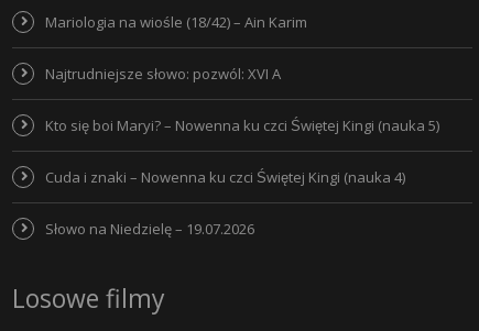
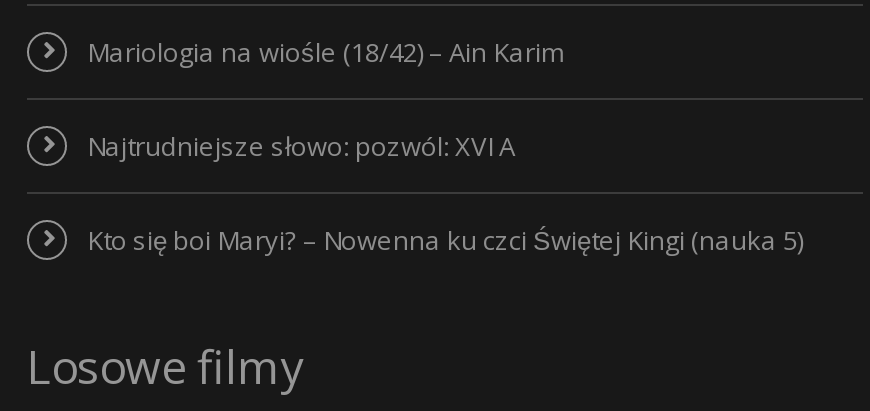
- Cuda i znaki – Nowenna ku czci Świętej Kingi (nauka 4)
- Słowo na Niedzielę – 19.07.2026
